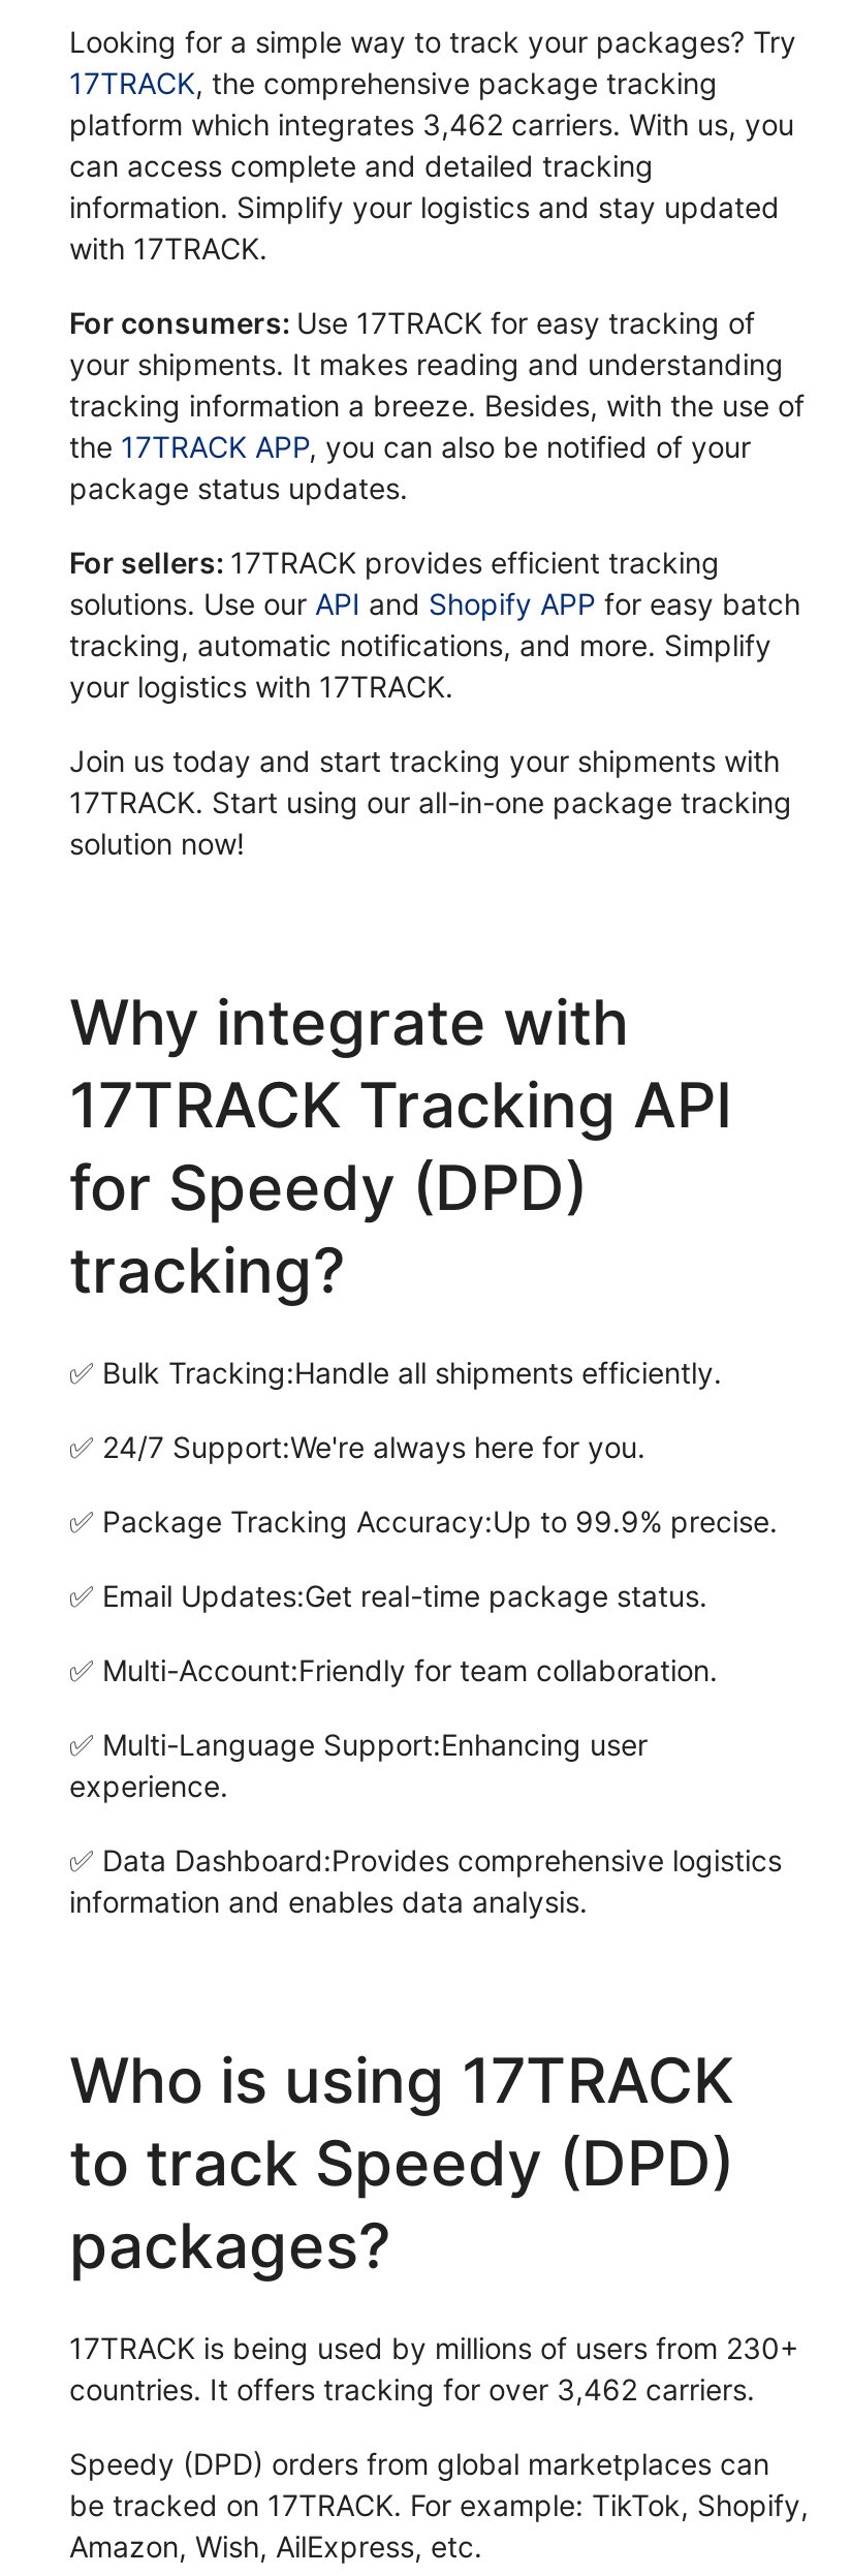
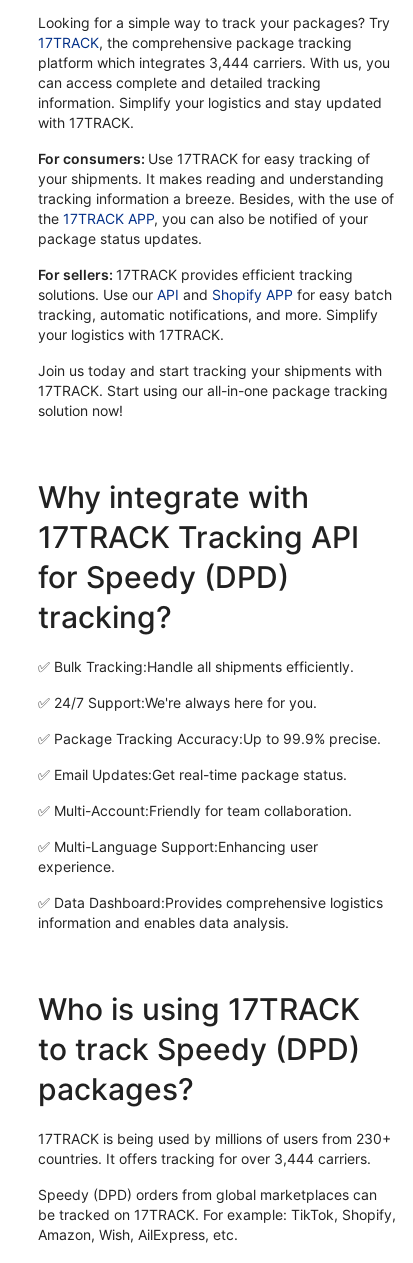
- platform which integrates 3,462 carriers. With us, you
+ platform which integrates 3,444 carriers. With us, you

- countries. It offers tracking for over 3,462 carriers.
+ countries. It offers tracking for over 3,444 carriers.
